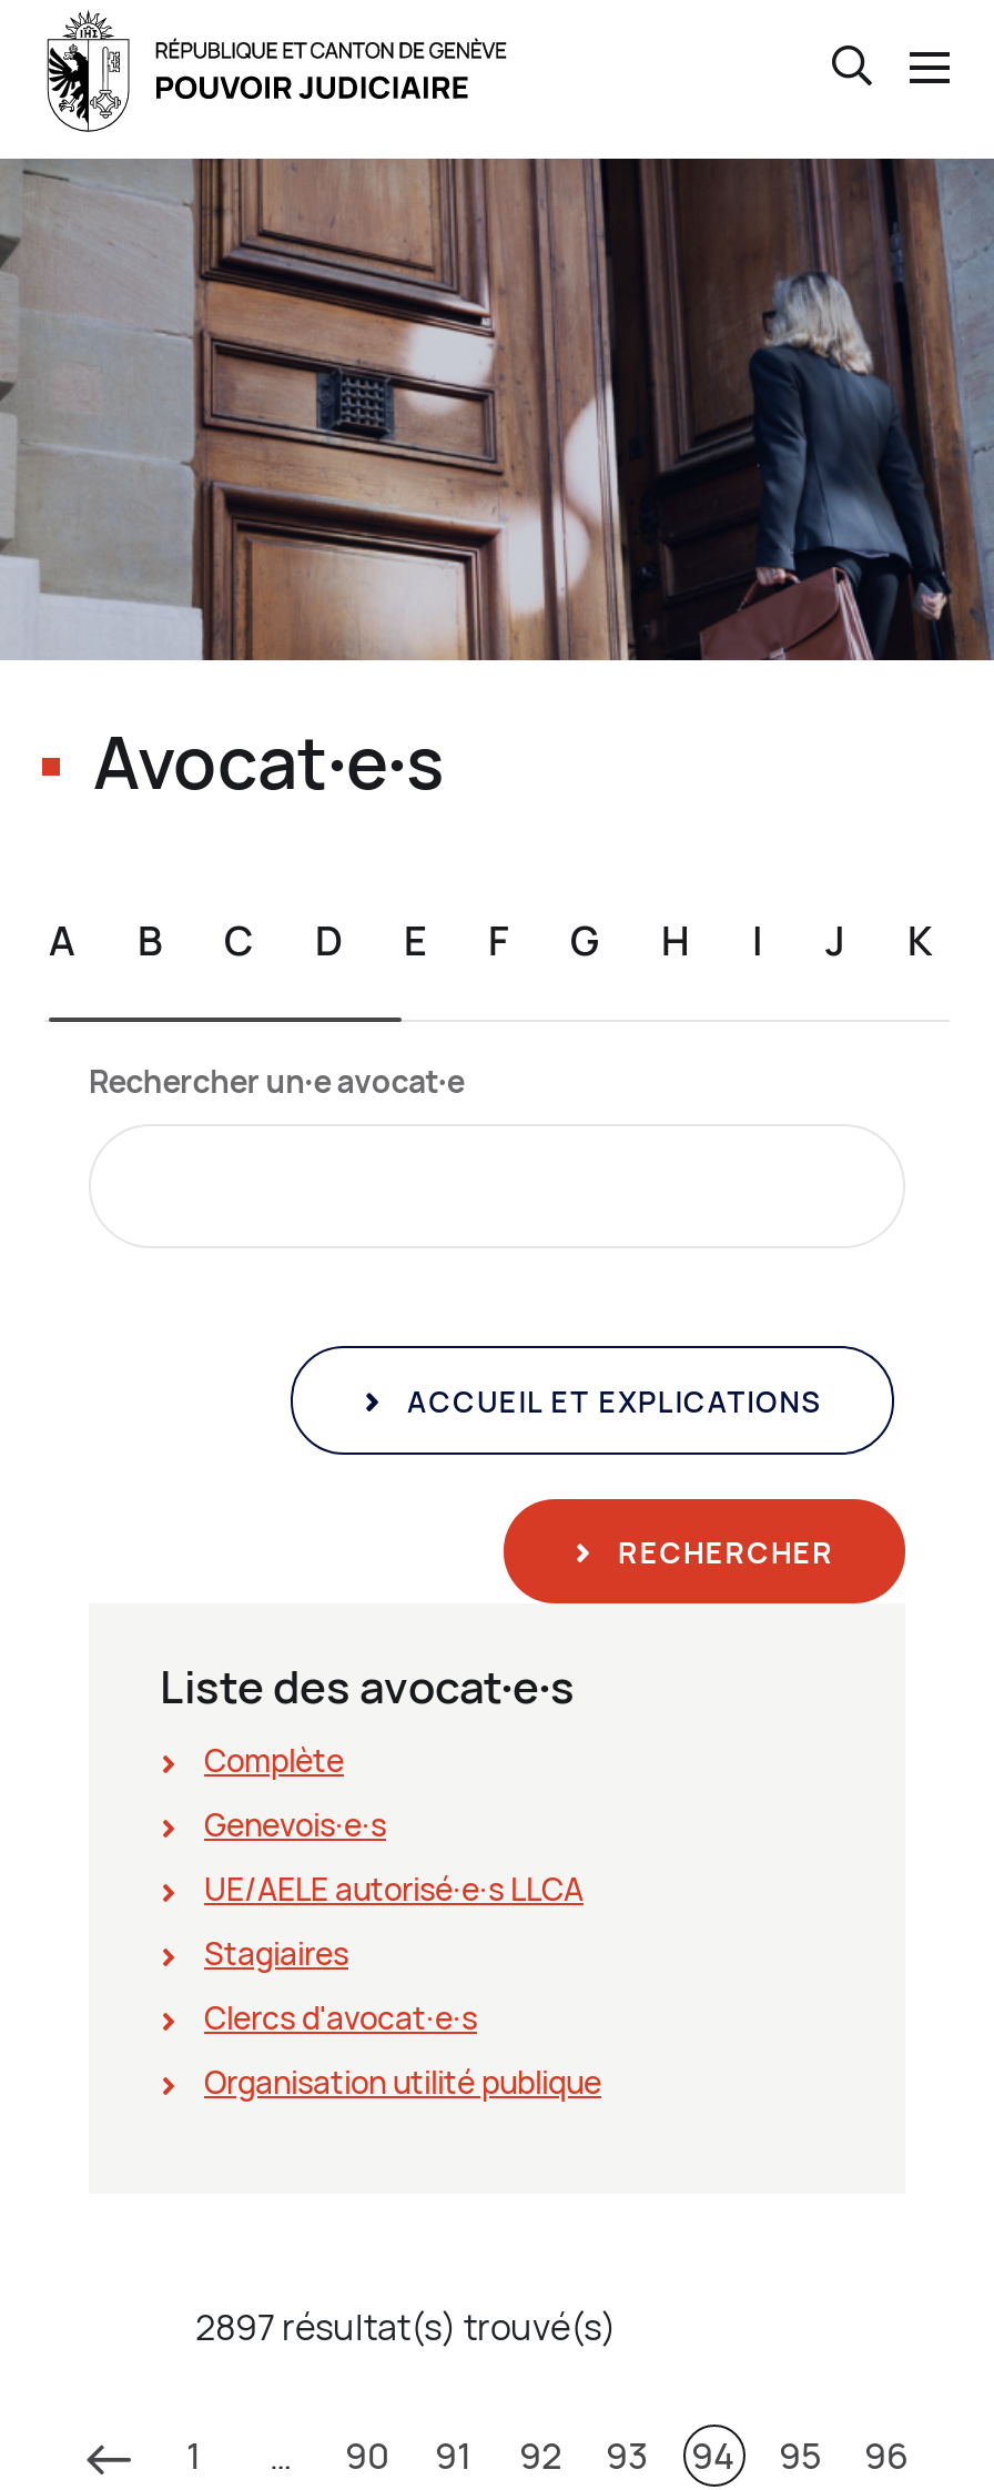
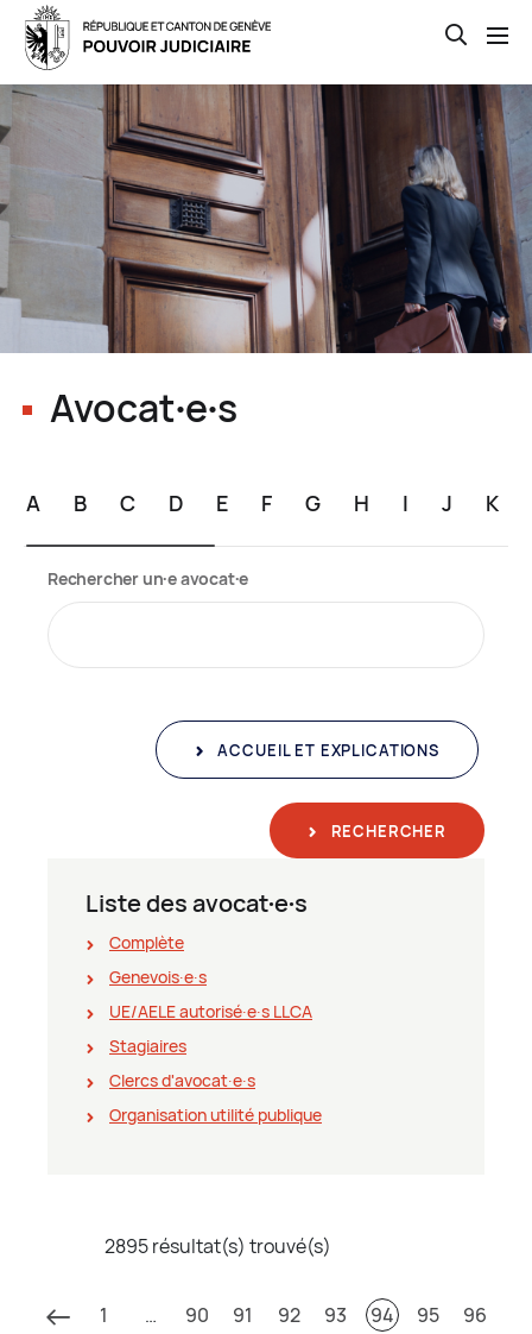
- 2897 résultat(s) trouvé(s)
+ 2895 résultat(s) trouvé(s)
